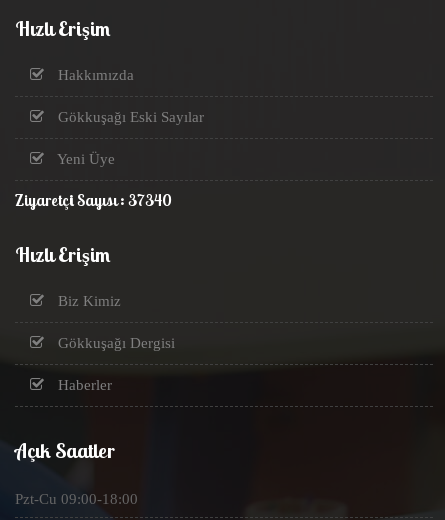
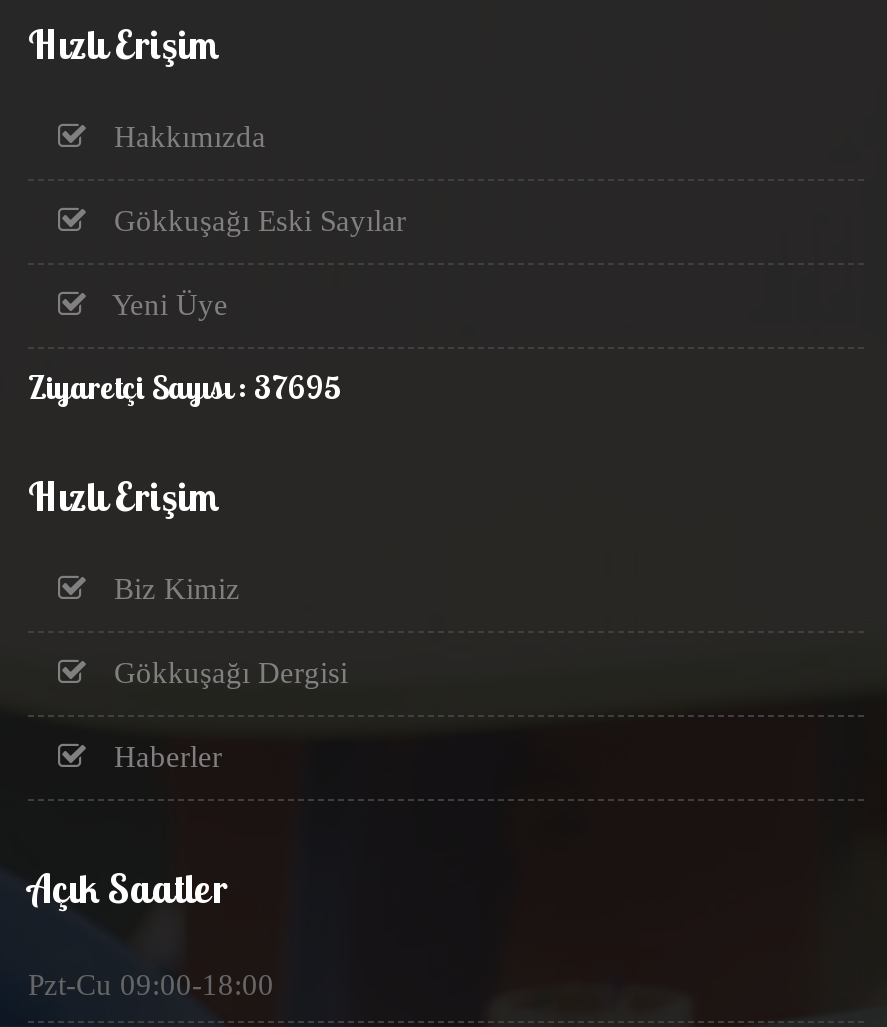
- Ziyaretçi Sayısı : 37340
+ Ziyaretçi Sayısı : 37695
